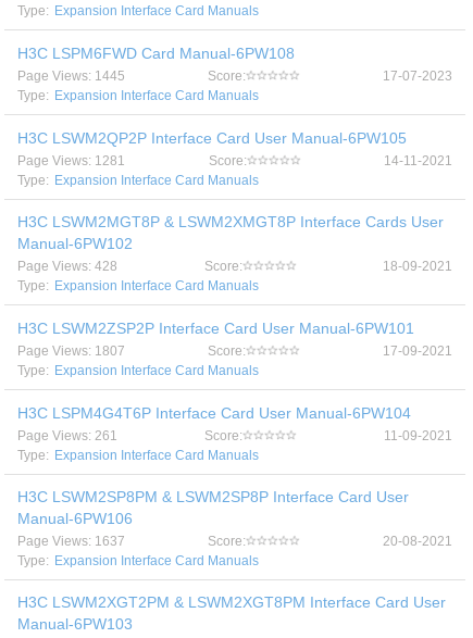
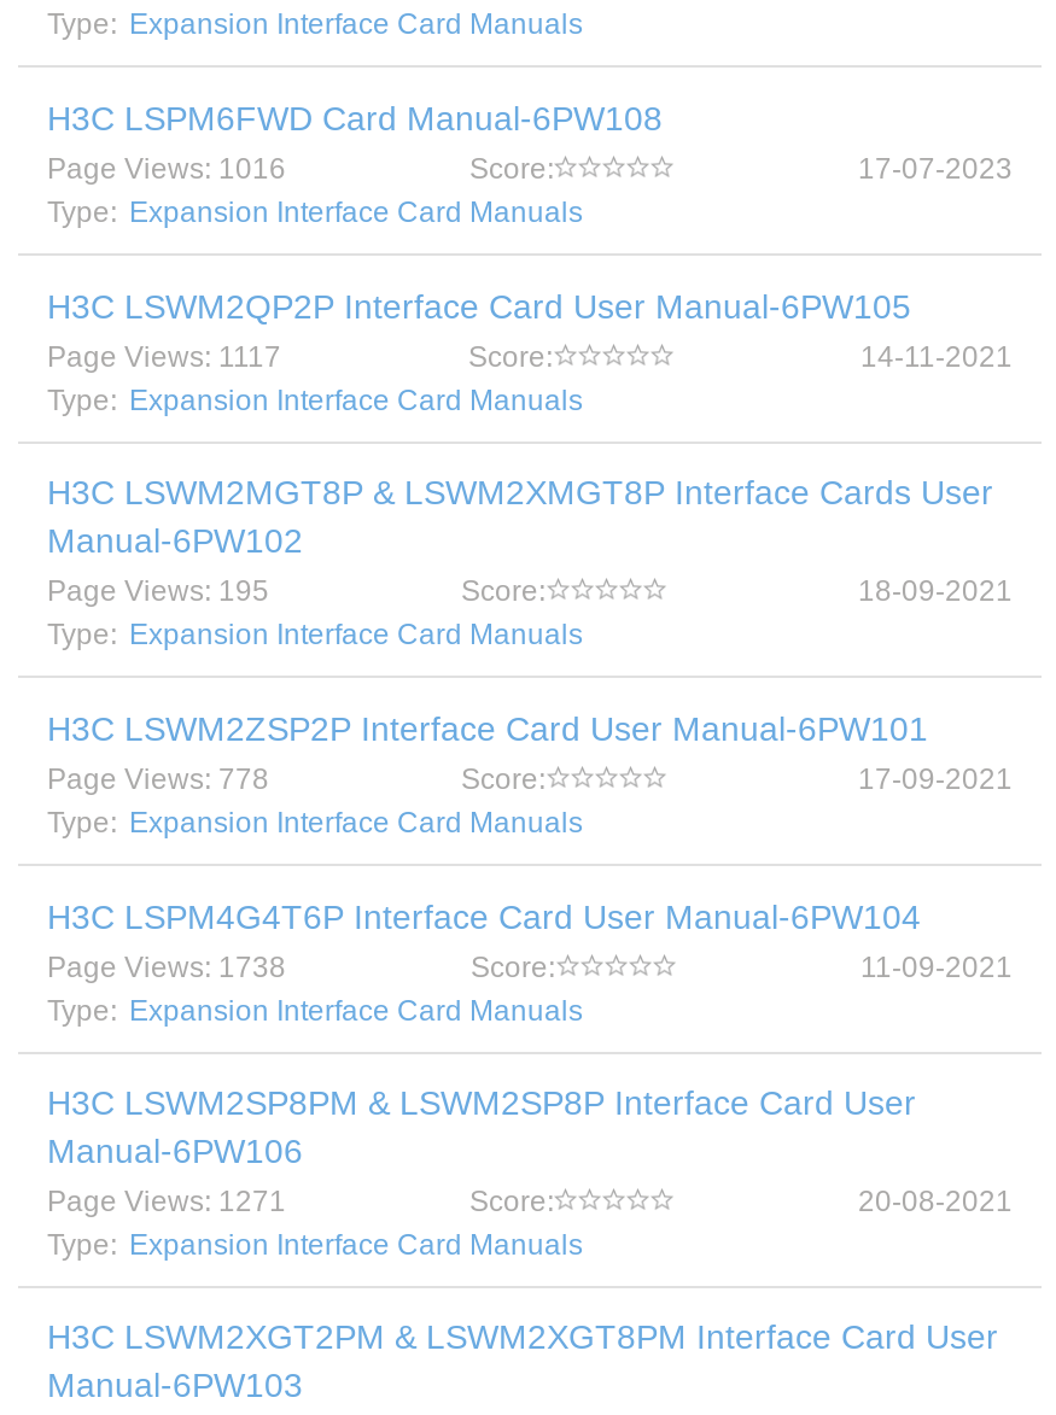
- Page Views: 1445
+ Page Views: 1016

- Page Views: 1281
+ Page Views: 1117

- Page Views: 428
+ Page Views: 195

- Page Views: 1807
+ Page Views: 778

- Page Views: 261
+ Page Views: 1738

- Page Views: 1637
+ Page Views: 1271
